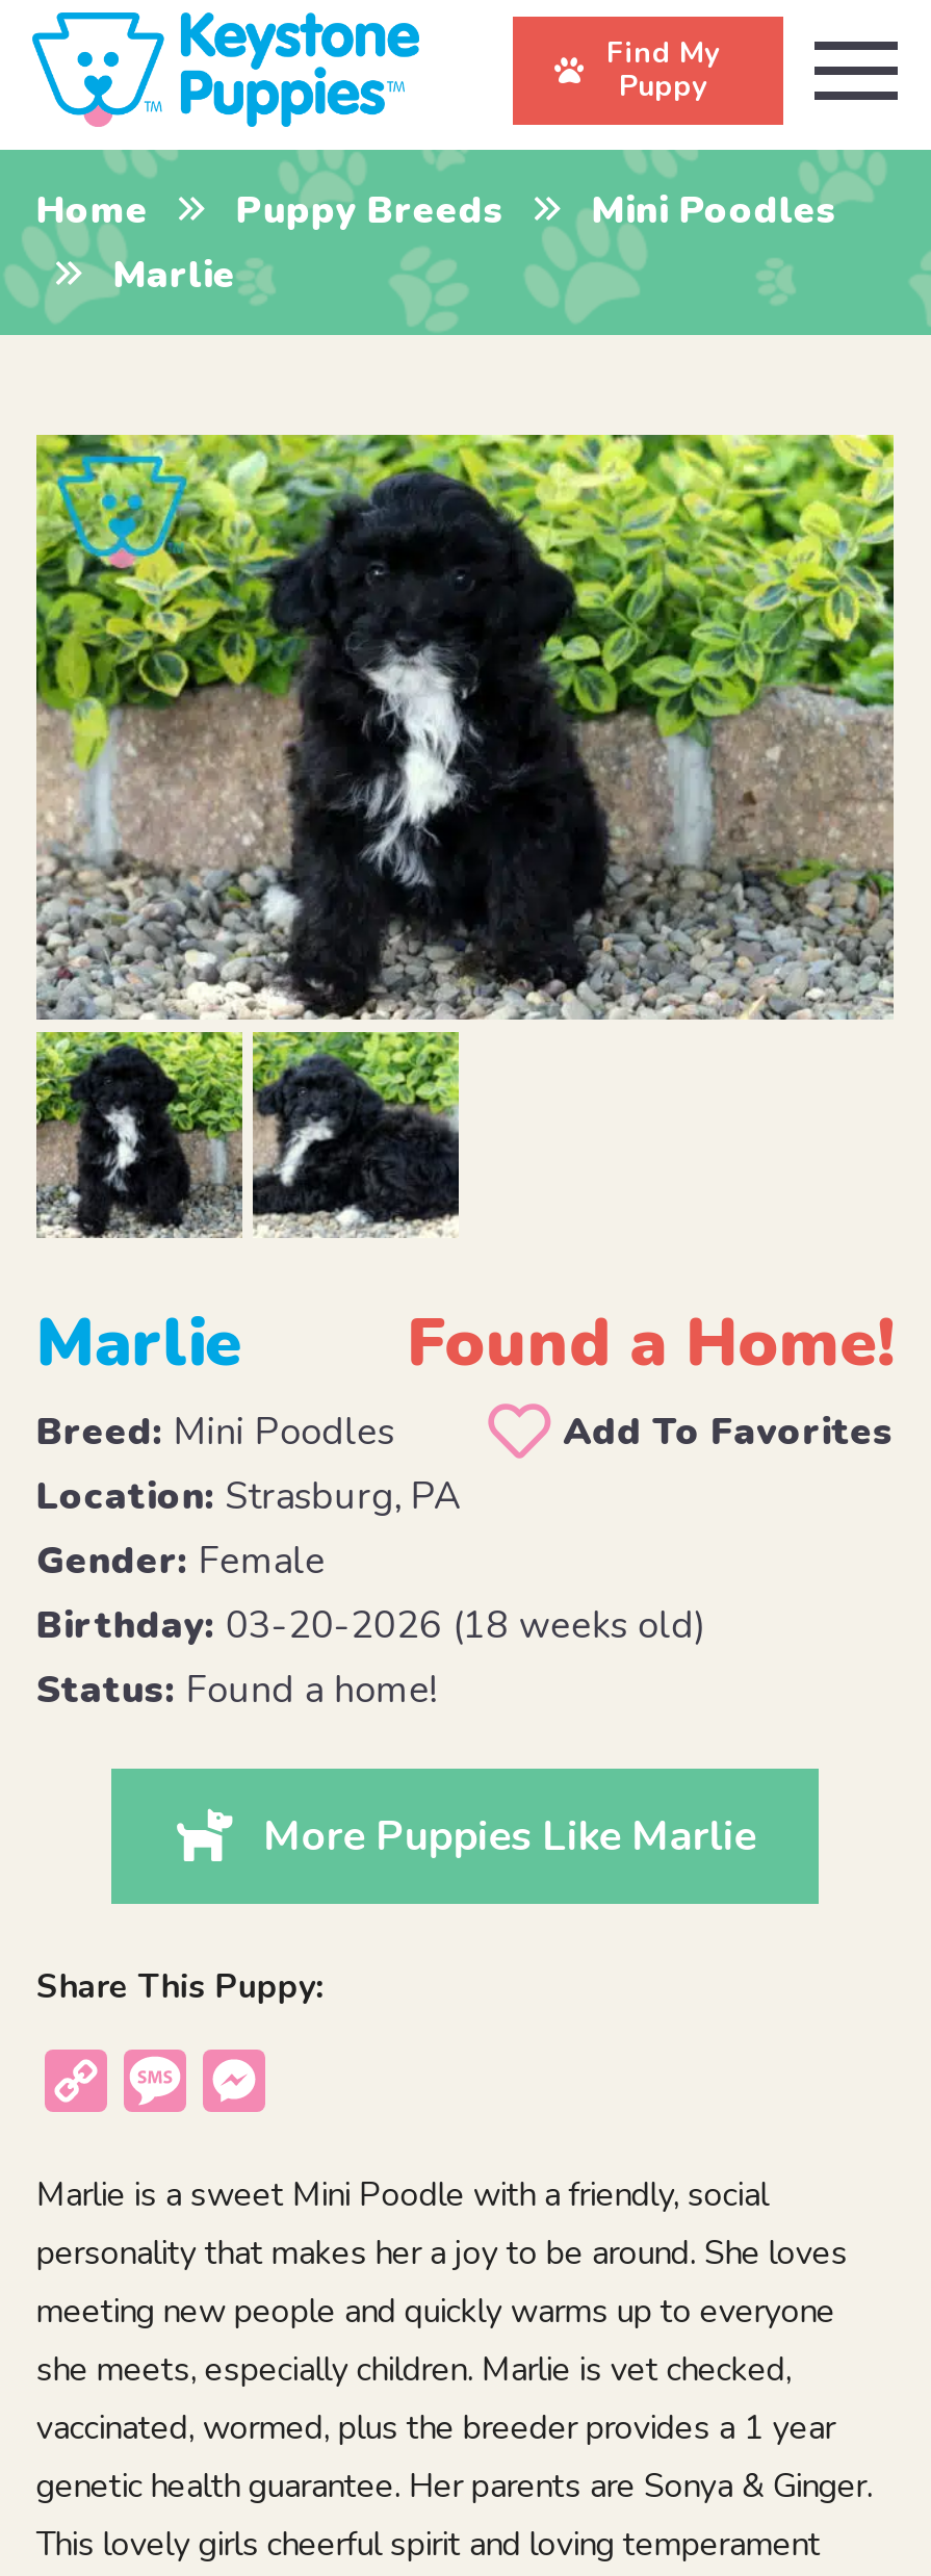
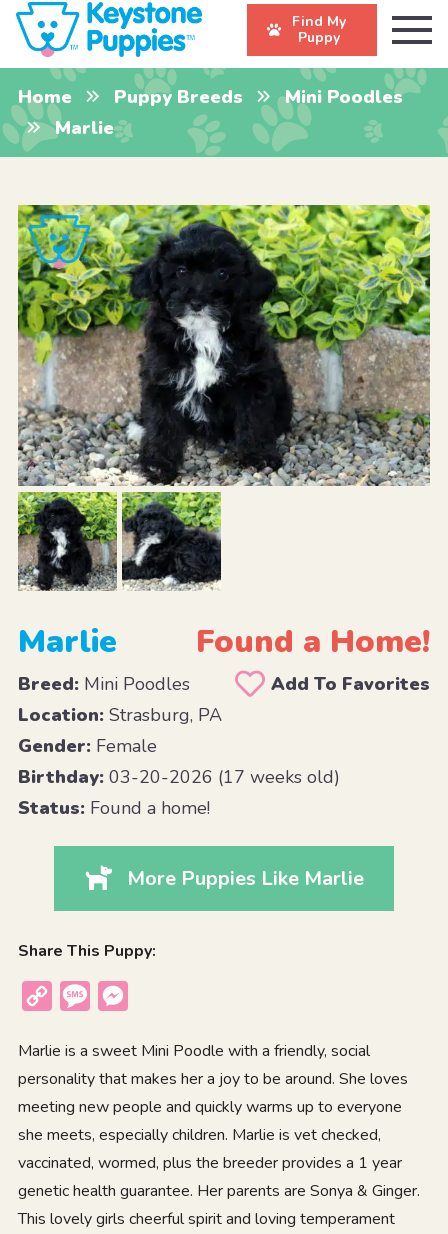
- Birthday: 03-20-2026 (18 weeks old)
+ Birthday: 03-20-2026 (17 weeks old)
